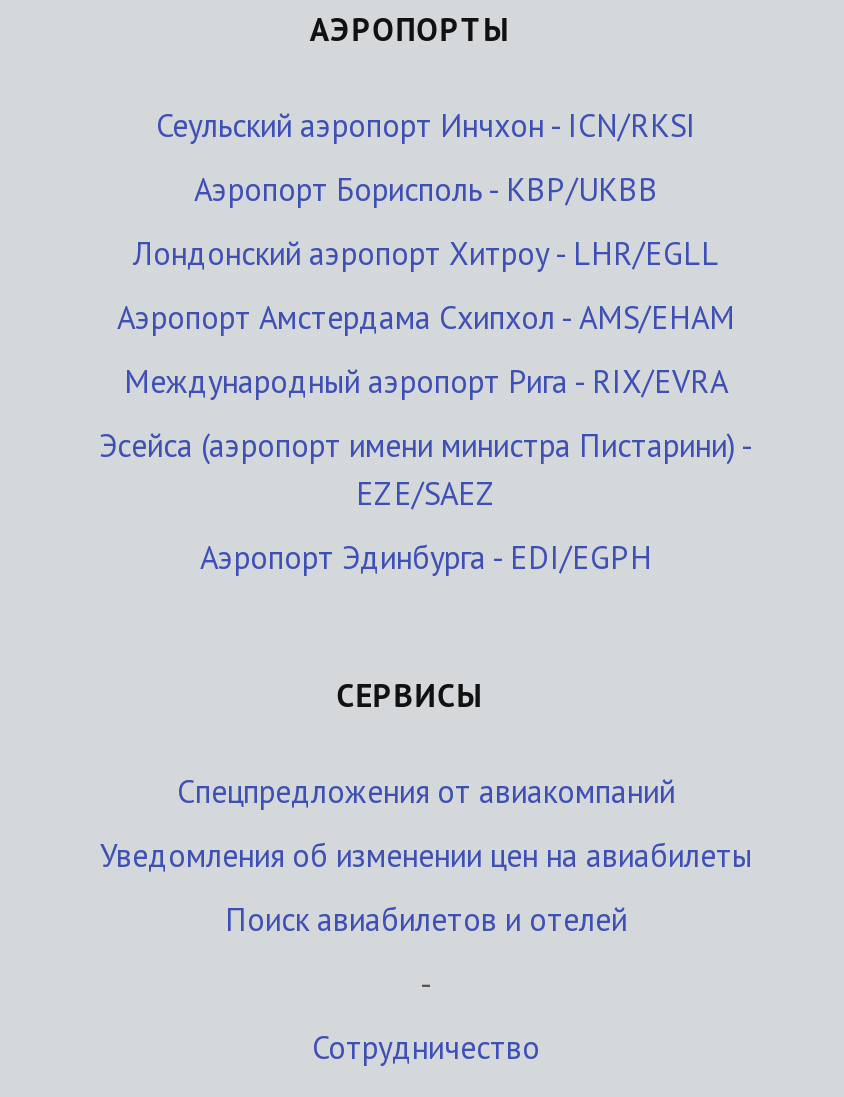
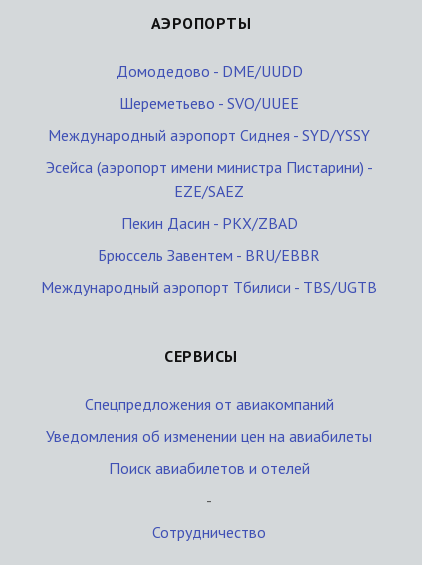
- Сеульский аэропорт Инчхон - ICN/RKSI
- Аэропорт Борисполь - KBP/UKBB
- Лондонский аэропорт Хитроу - LHR/EGLL
- Аэропорт Амстердама Схипхол - AMS/EHAM
- Международный аэропорт Рига - RIX/EVRA
+ Домодедово - DME/UUDD
+ Шереметьево - SVO/UUEE
+ Международный аэропорт Сиднея - SYD/YSSY

moved up: Эсейса (аэропорт имени министра Пистарини) - | EZE/SAEZ

- Аэропорт Эдинбурга - EDI/EGPH
+ Пекин Дасин - PKX/ZBAD
+ Брюссель Завентем - BRU/EBBR
+ Международный аэропорт Тбилиси - TBS/UGTB
